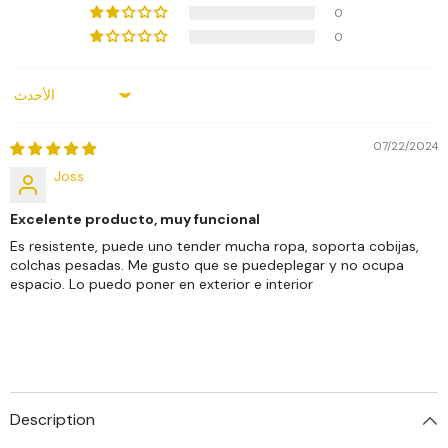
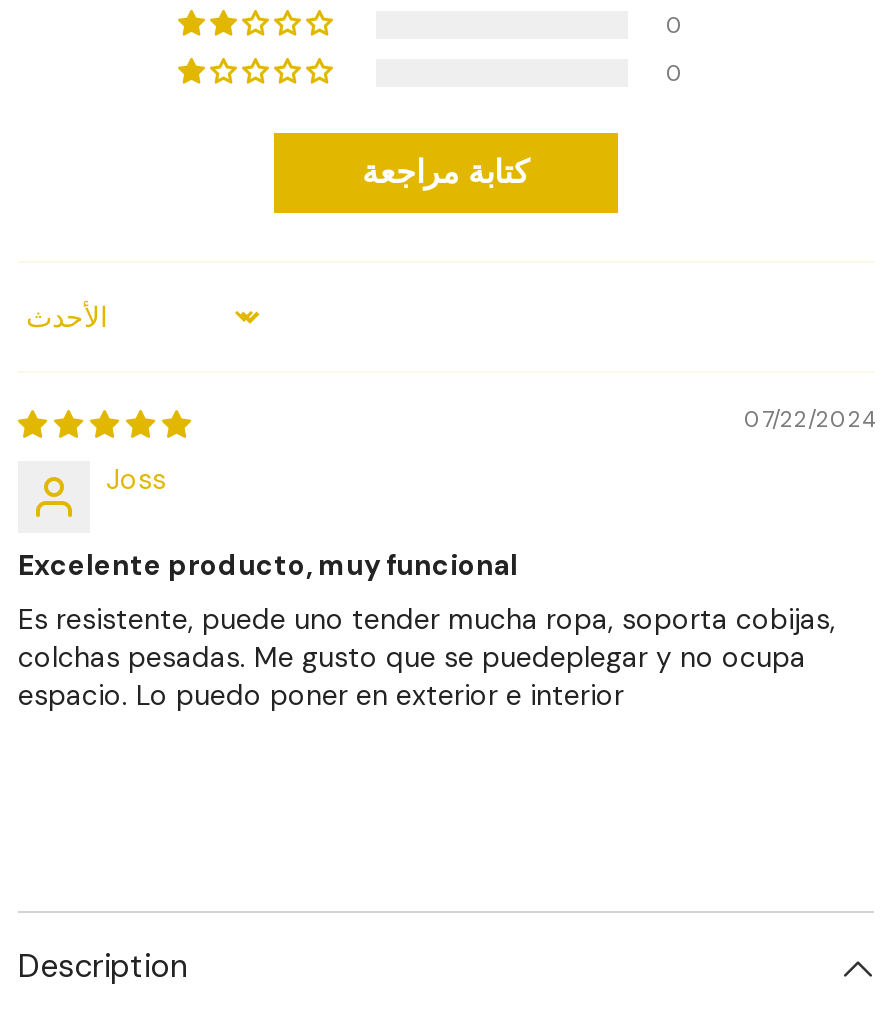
+ كتابة مراجعة
